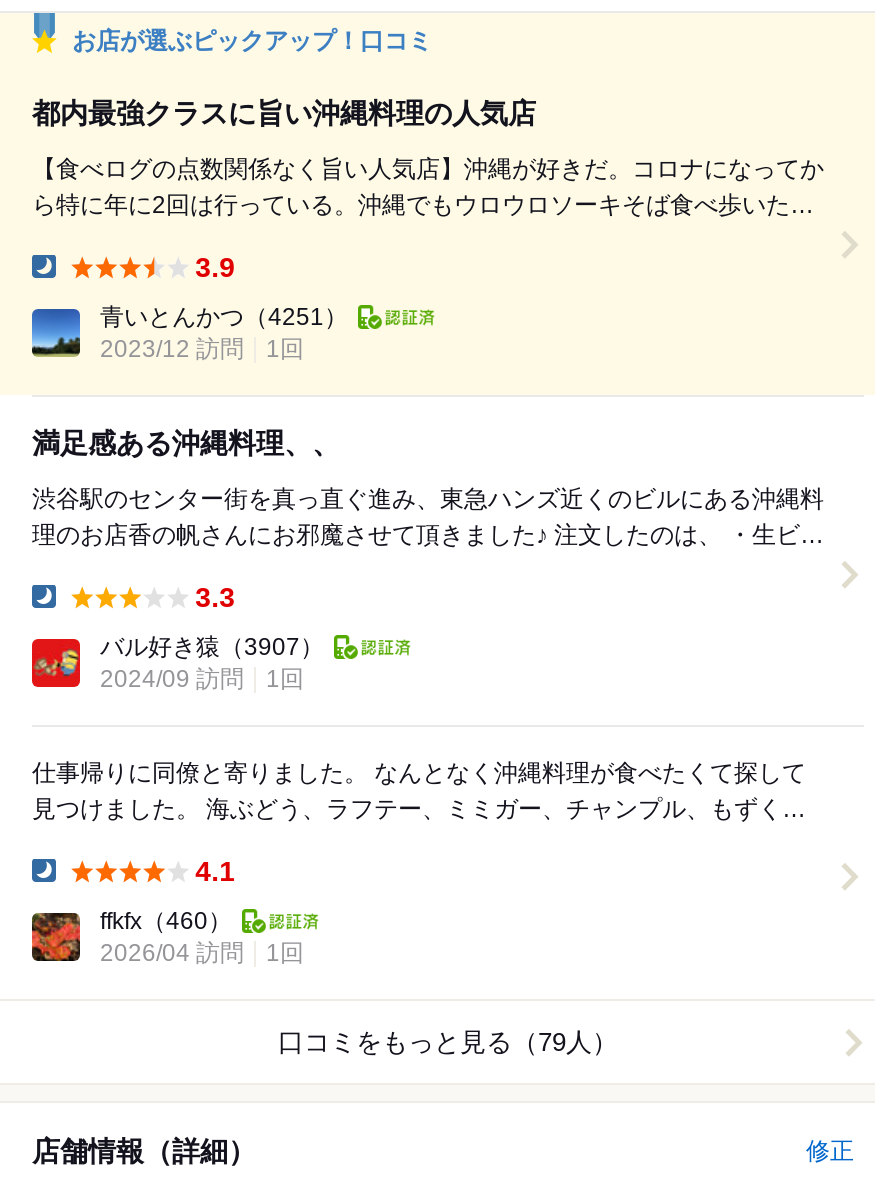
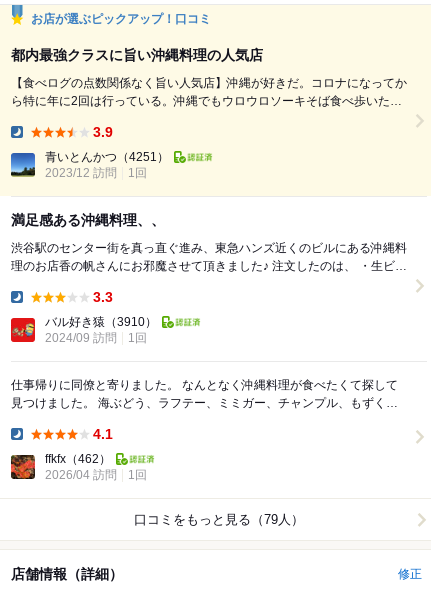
- バル好き猿（3907）
+ バル好き猿（3910）

- ffkfx（460）
+ ffkfx（462）
